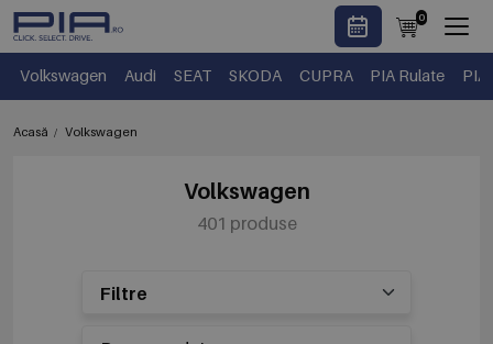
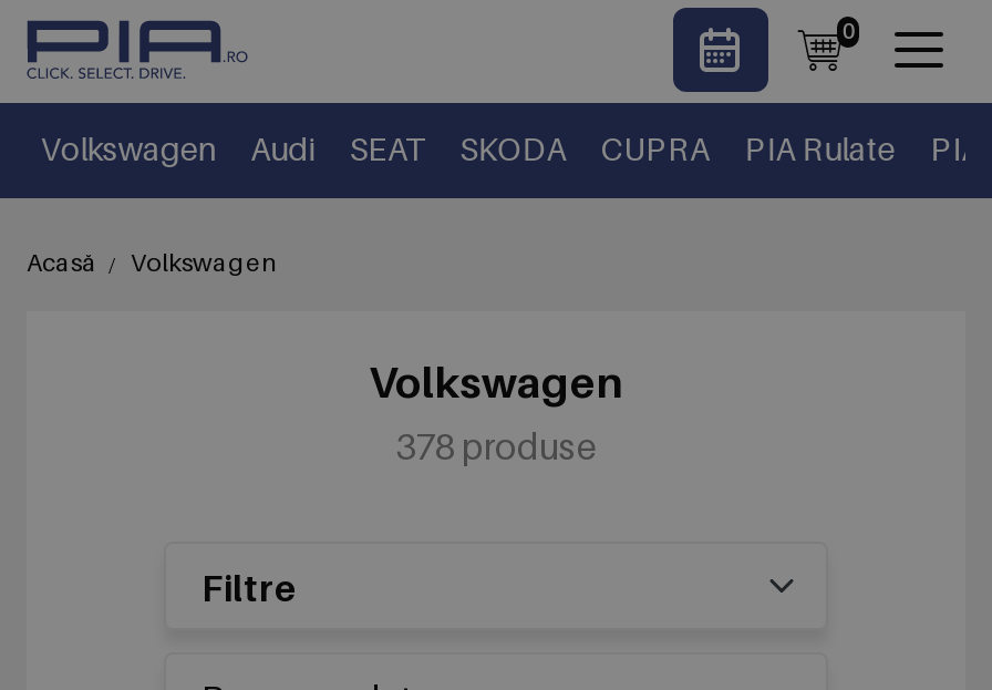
- 401 produse
+ 378 produse
